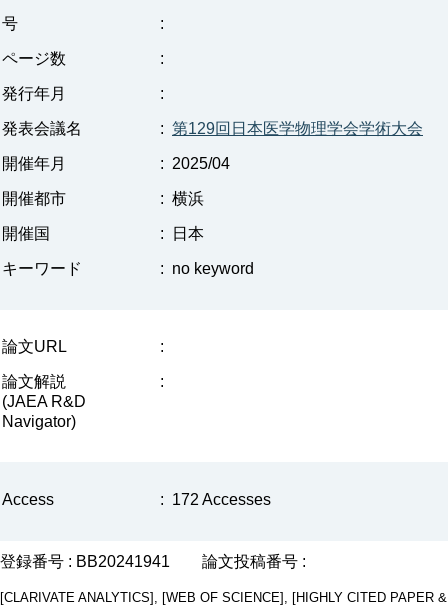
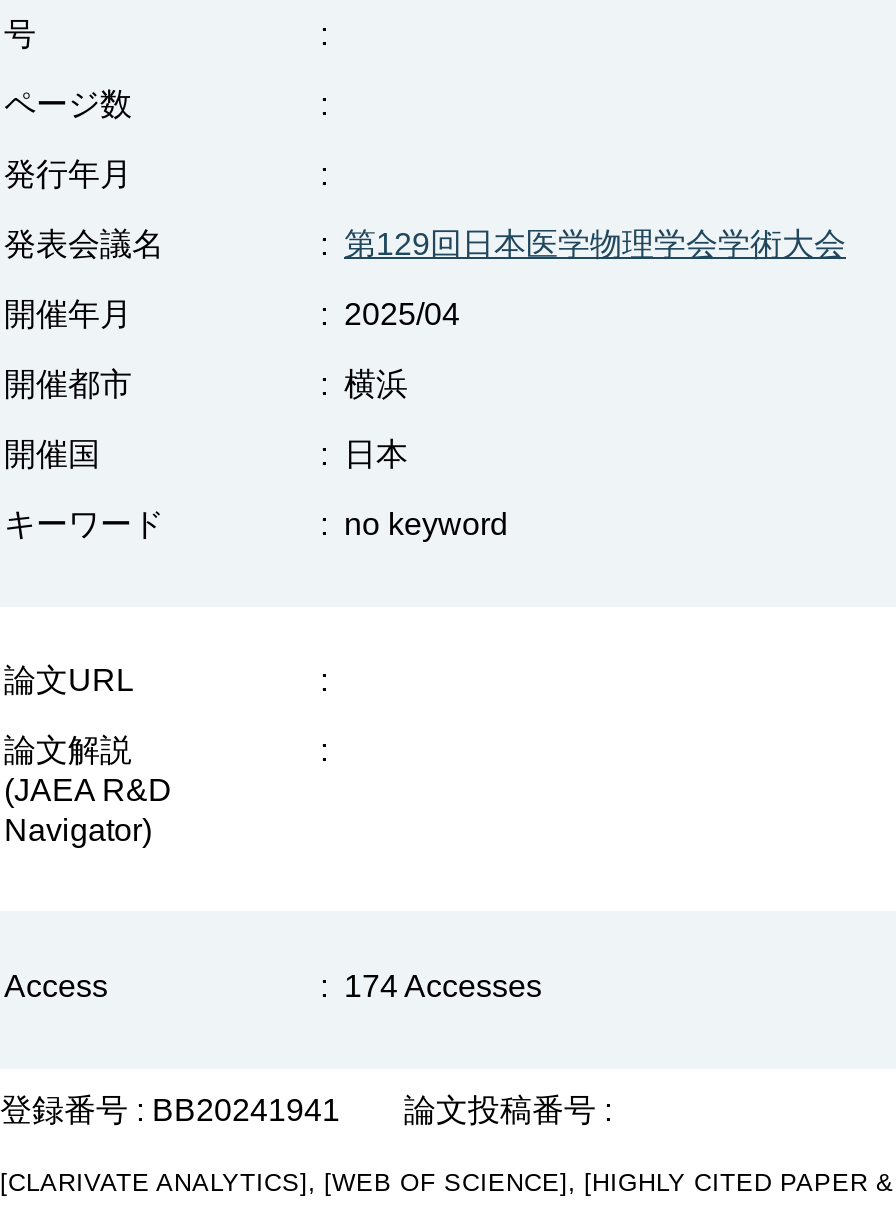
- : 172 Accesses
+ : 174 Accesses
